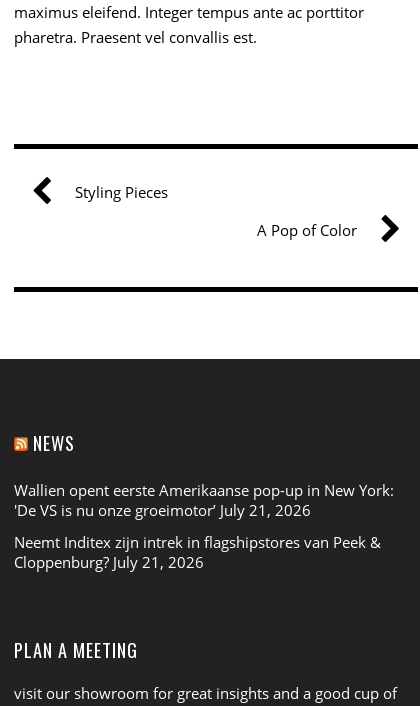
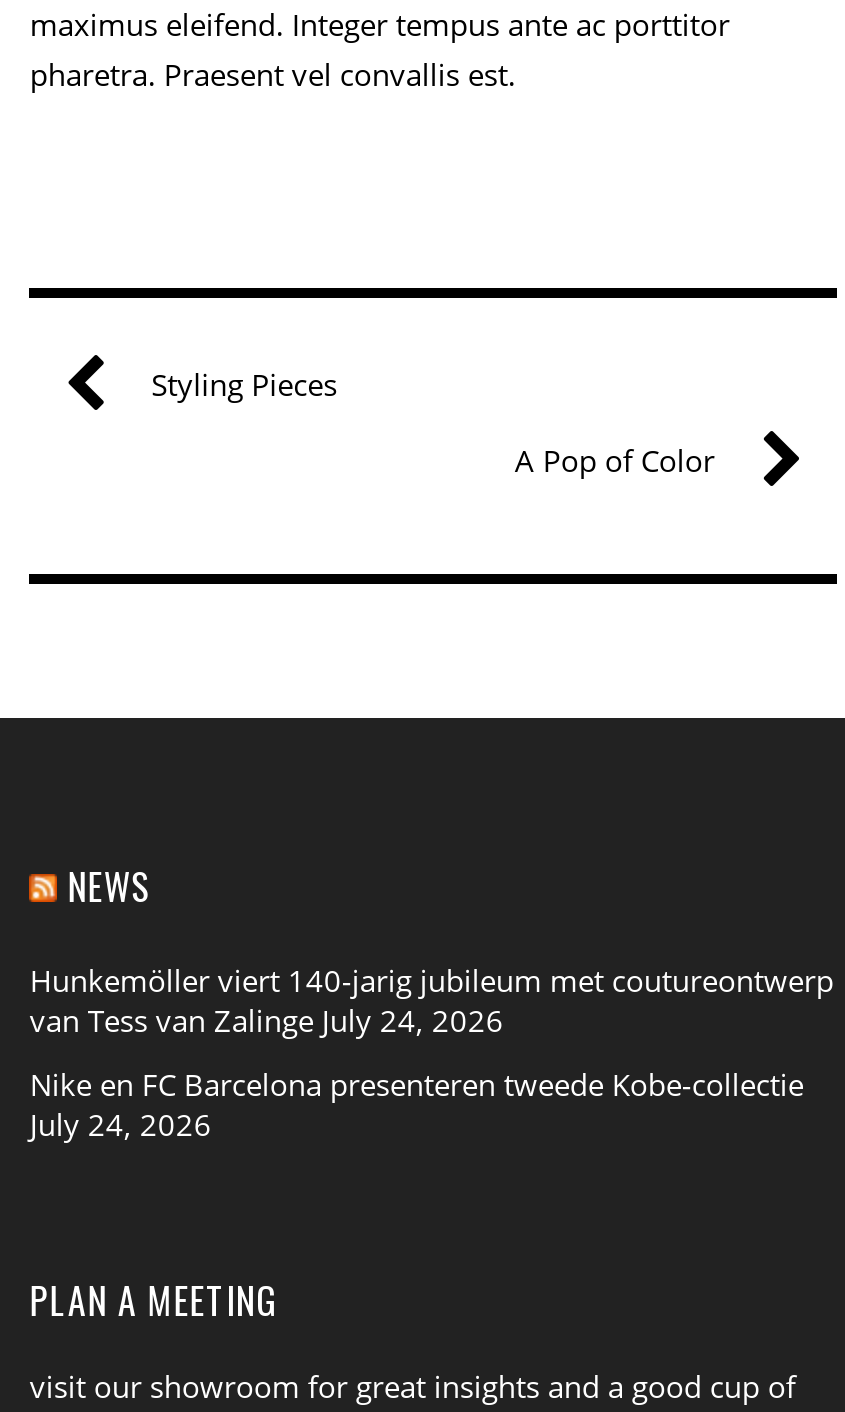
- Wallien opent eerste Amerikaanse pop-up in New York:
- 'De VS is nu onze groeimotor’ July 21, 2026
+ Hunkemöller viert 140-jarig jubileum met coutureontwerp
+ van Tess van Zalinge July 24, 2026

- Neemt Inditex zijn intrek in flagshipstores van Peek &
- Cloppenburg? July 21, 2026
+ Nike en FC Barcelona presenteren tweede Kobe-collectie
+ July 24, 2026
